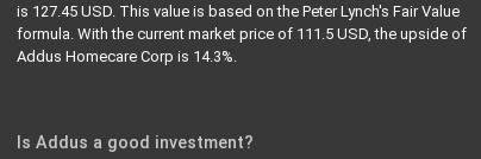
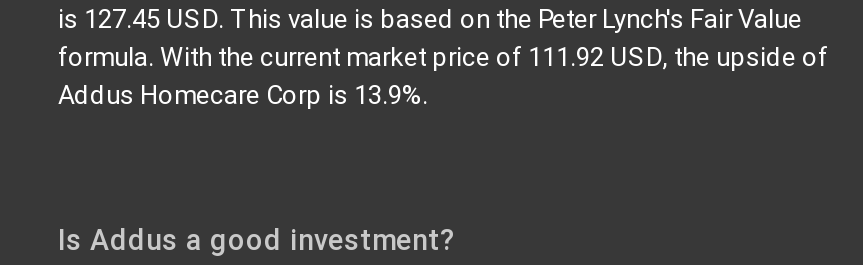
- formula. With the current market price of 111.5 USD, the upside of
+ formula. With the current market price of 111.92 USD, the upside of

- Addus Homecare Corp is 14.3%.
+ Addus Homecare Corp is 13.9%.
